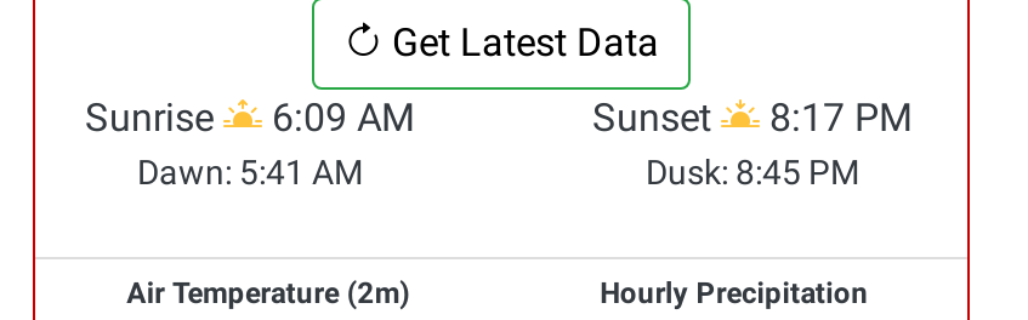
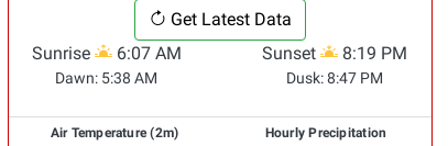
- Sunrise 6:09 AM
+ Sunrise 6:07 AM

- Sunset 8:17 PM
+ Sunset 8:19 PM

- Dawn: 5:41 AM
+ Dawn: 5:38 AM

- Dusk: 8:45 PM
+ Dusk: 8:47 PM
